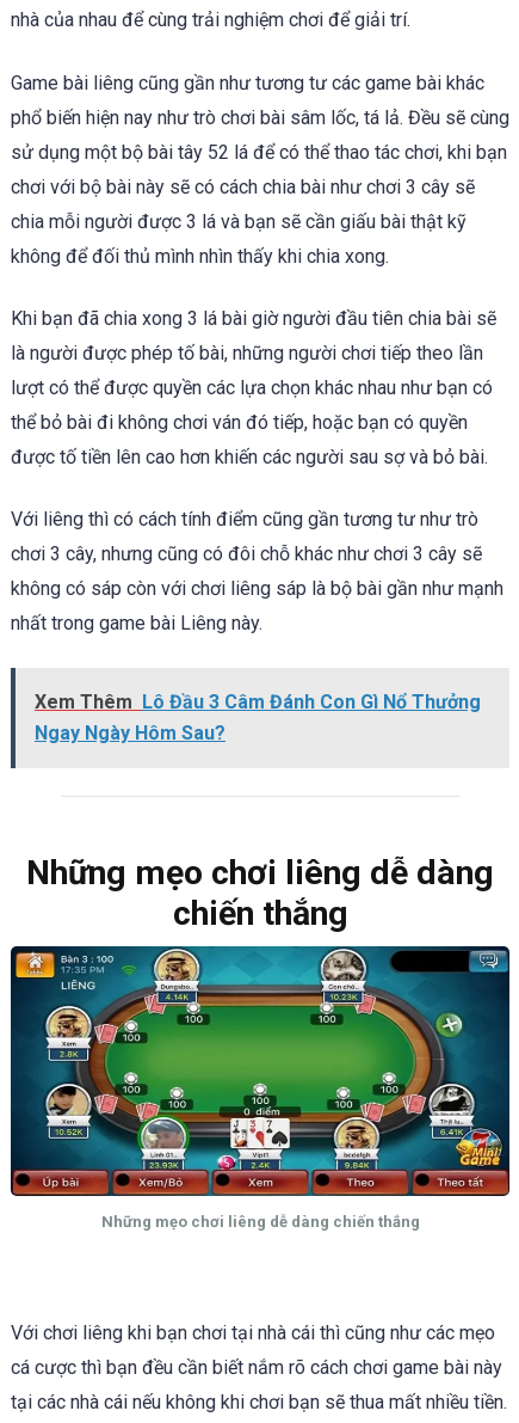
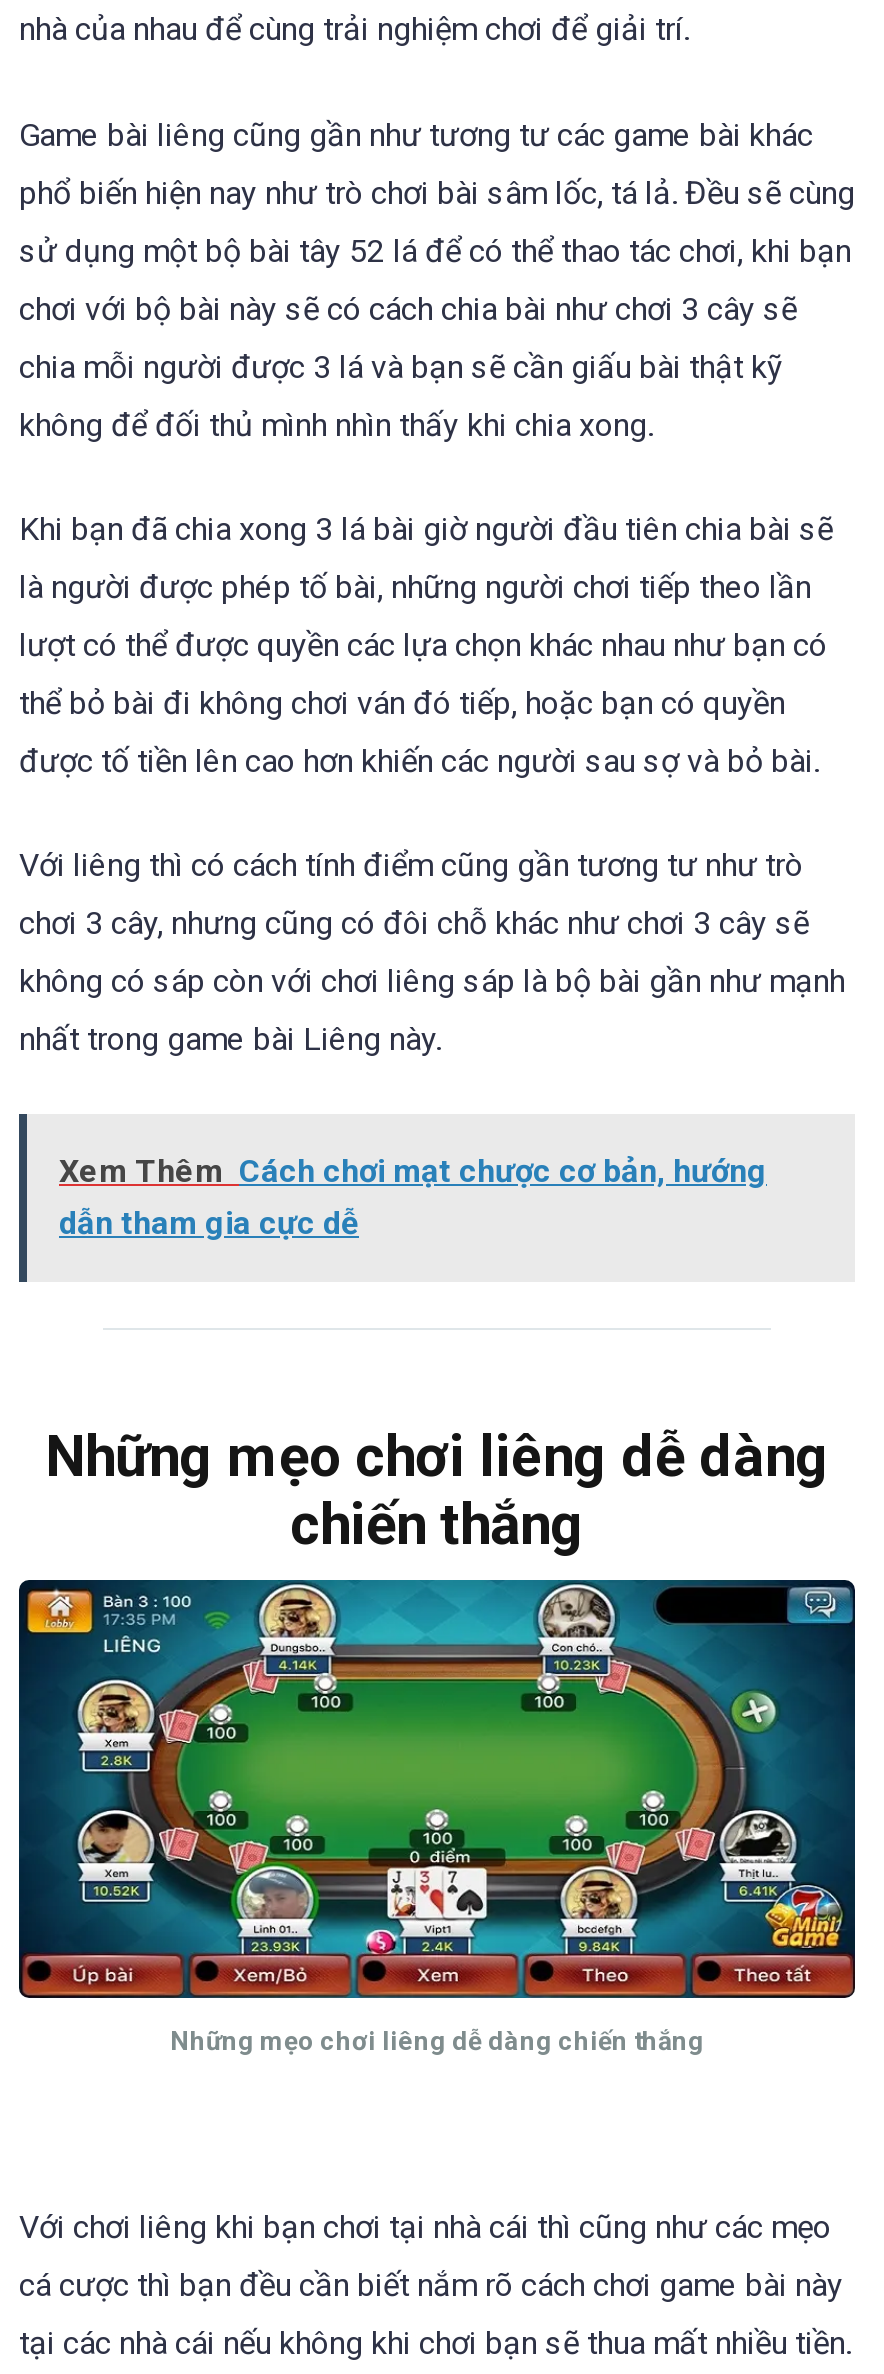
- Xem Thêm Lô Đầu 3 Câm Đánh Con Gì Nổ Thưởng
- Ngay Ngày Hôm Sau?
+ Xem Thêm Cách chơi mạt chược cơ bản, hướng
+ dẫn tham gia cực dễ
